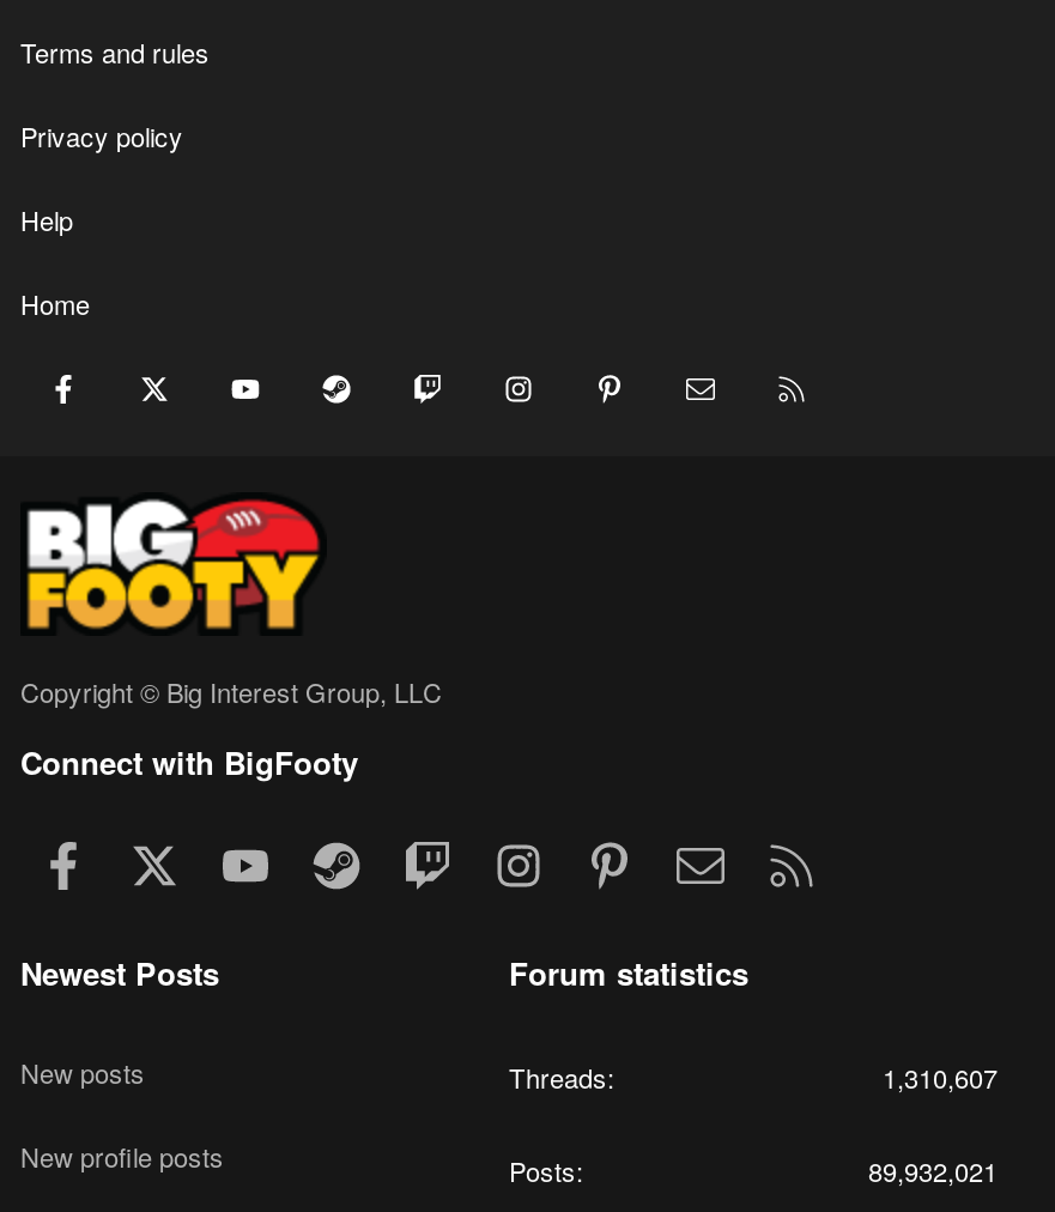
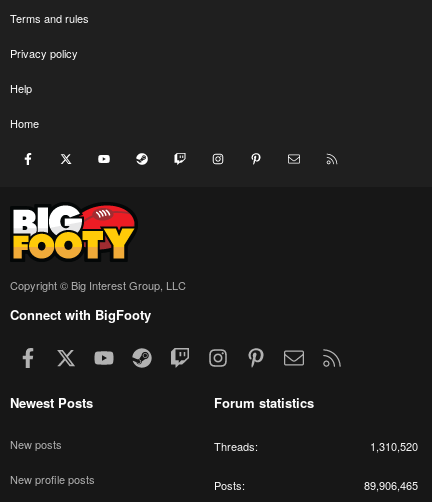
- 1,310,607
+ 1,310,520

- 89,932,021
+ 89,906,465
